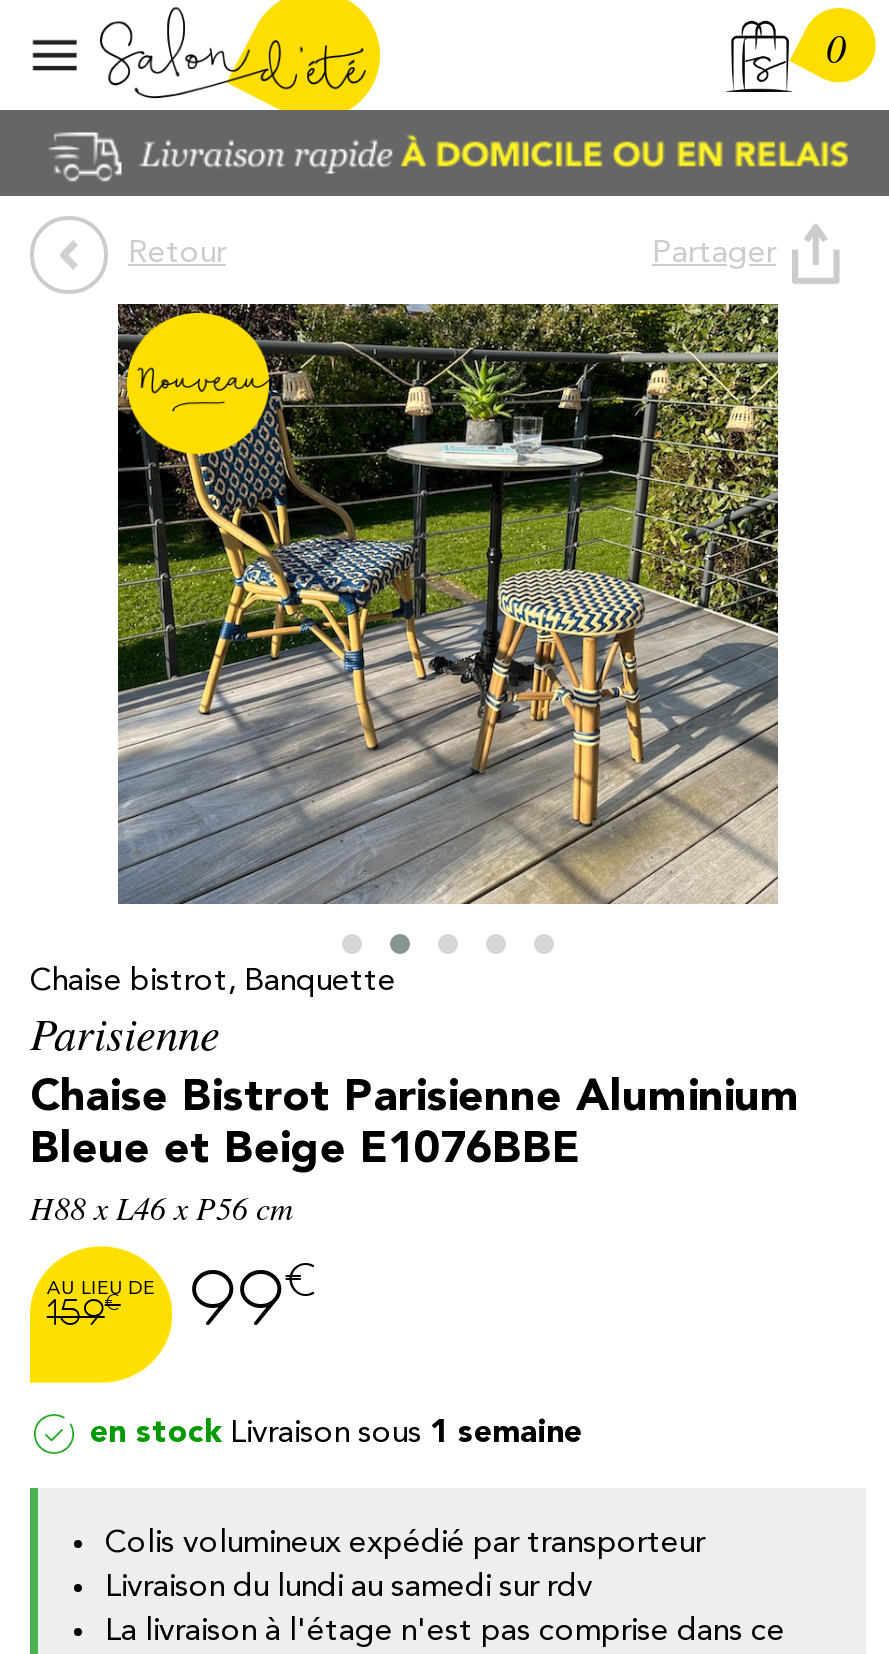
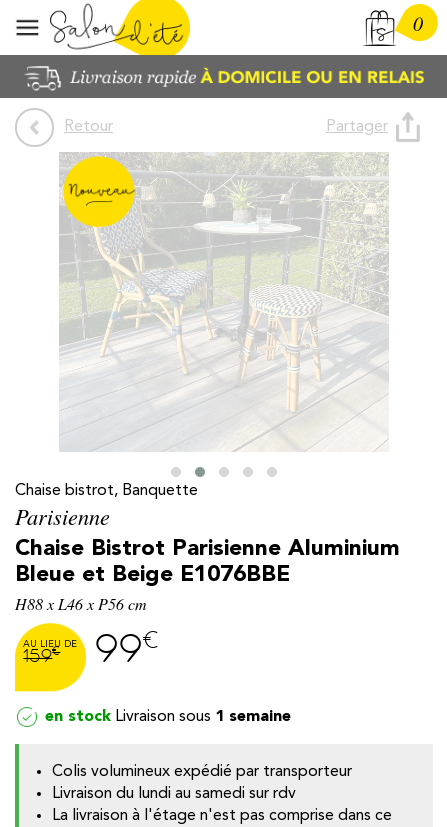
- [image]
+ [image]
